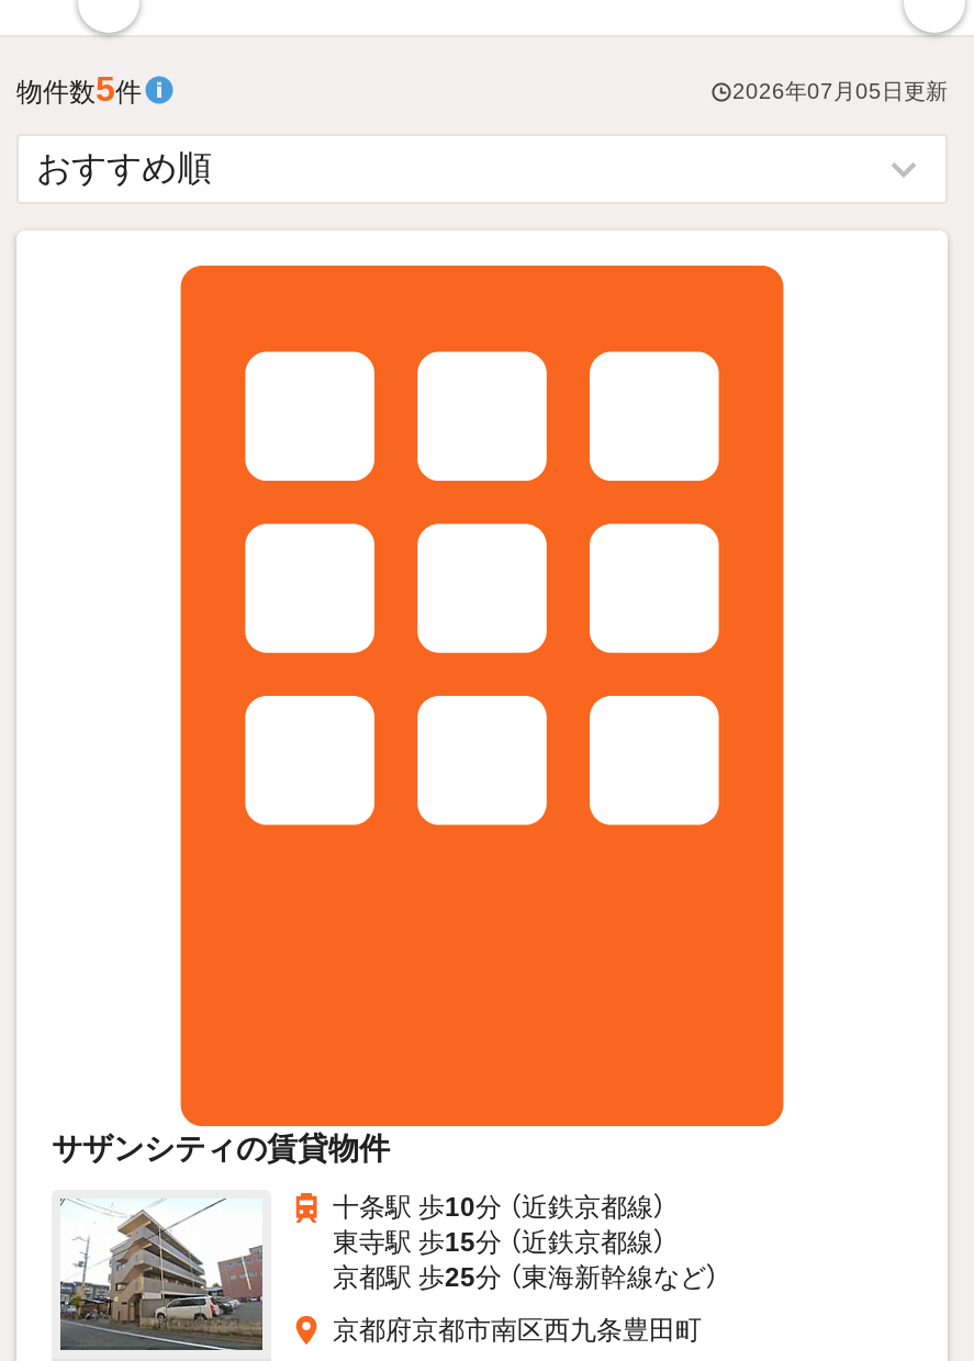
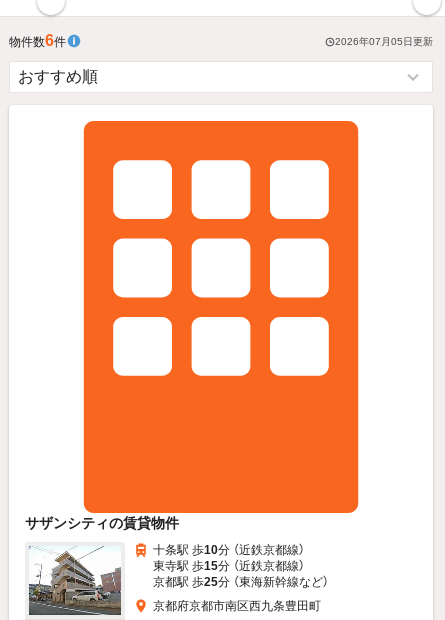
- 物件数5件
+ 物件数6件
